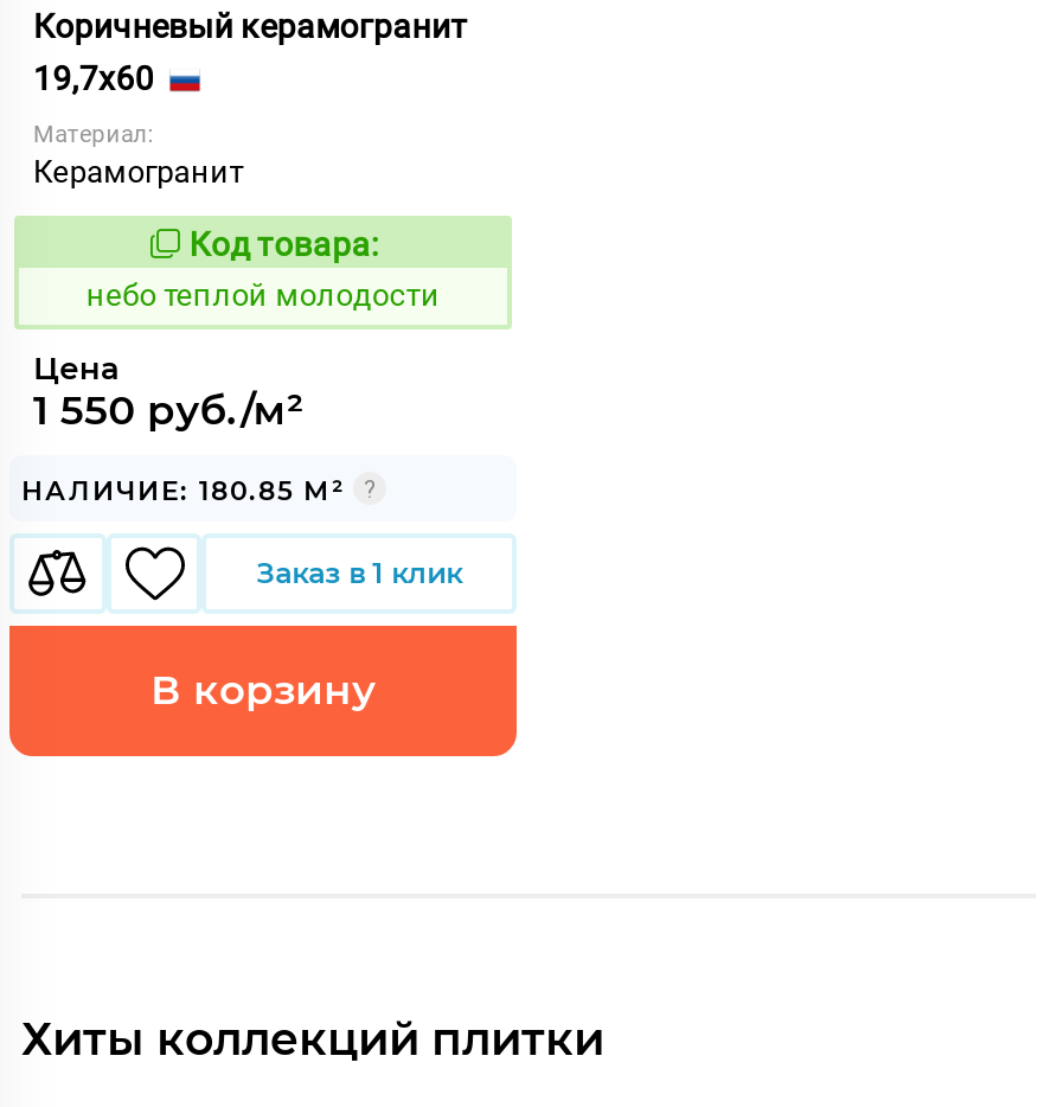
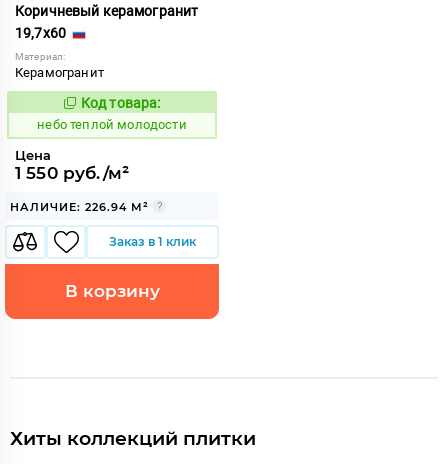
- НАЛИЧИЕ: 180.85 М²
+ НАЛИЧИЕ: 226.94 М²
